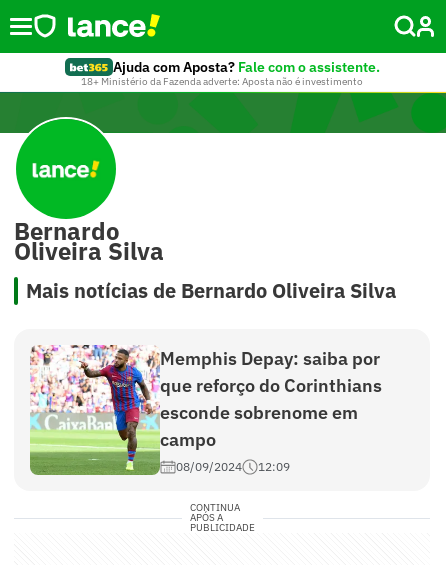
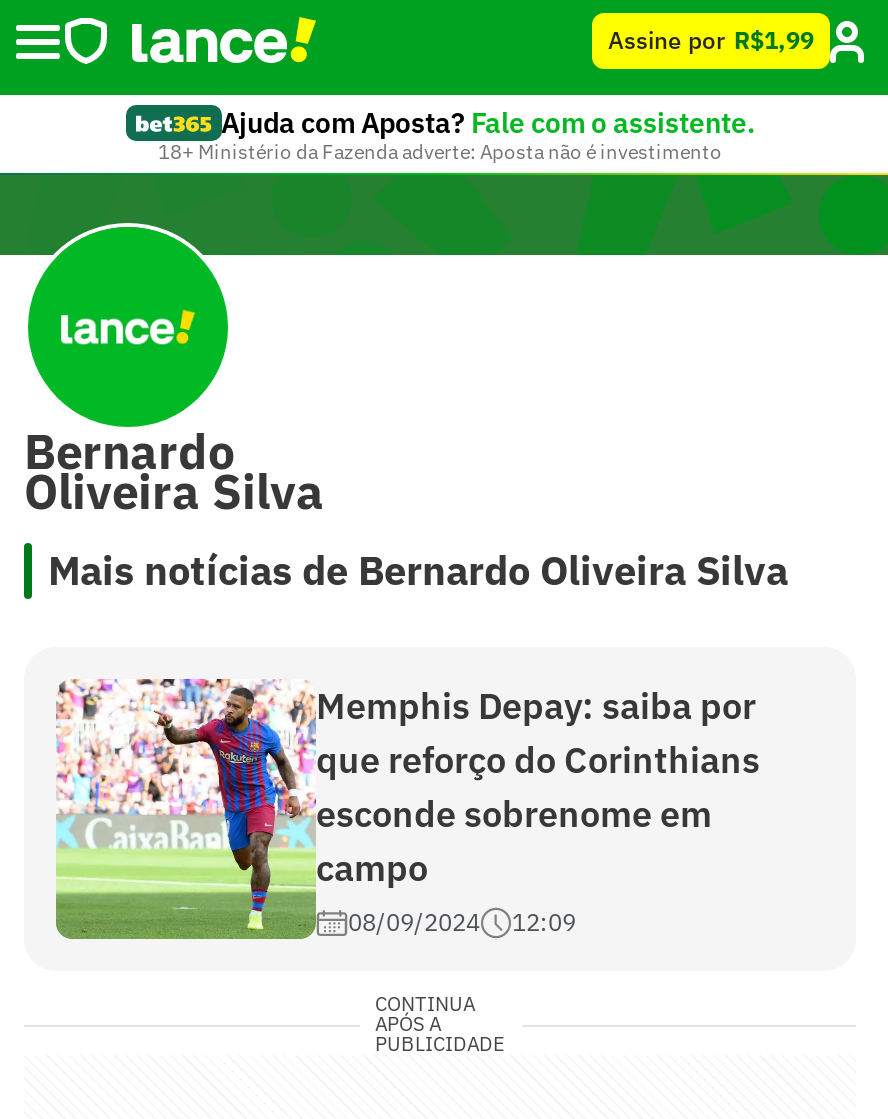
+ Assine por R$1,99
